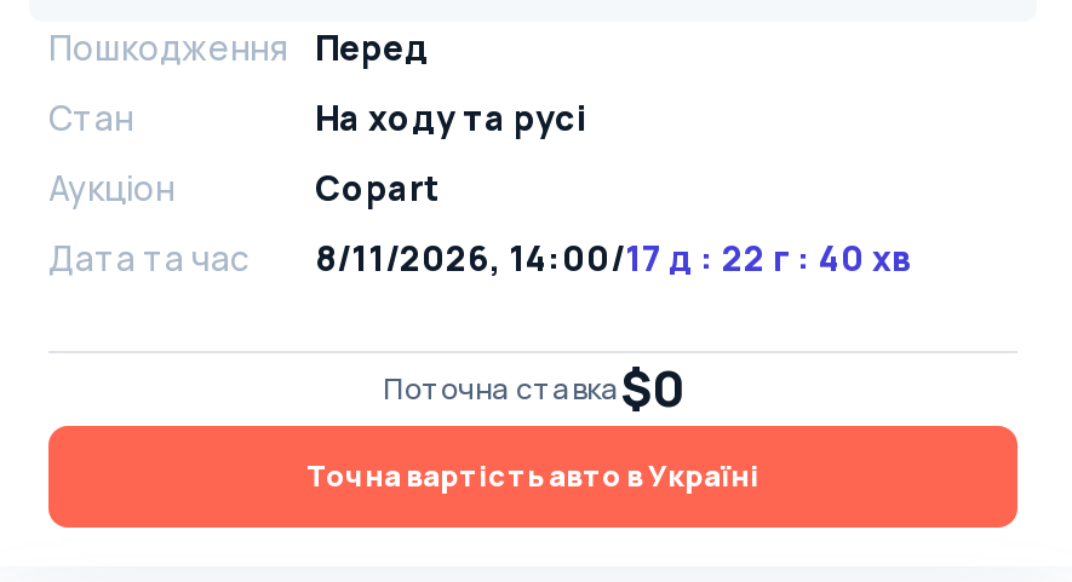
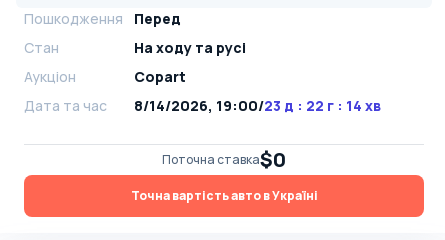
- Дата та час 8/11/2026, 14:00/17 д : 22 г : 40 хв
+ Дата та час 8/14/2026, 19:00/23 д : 22 г : 14 хв
